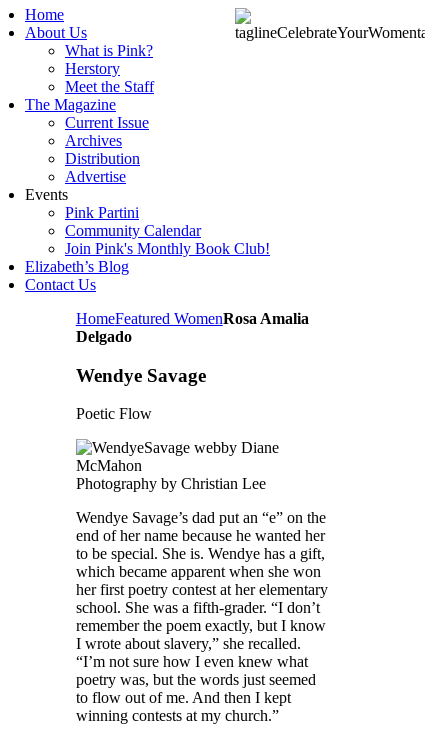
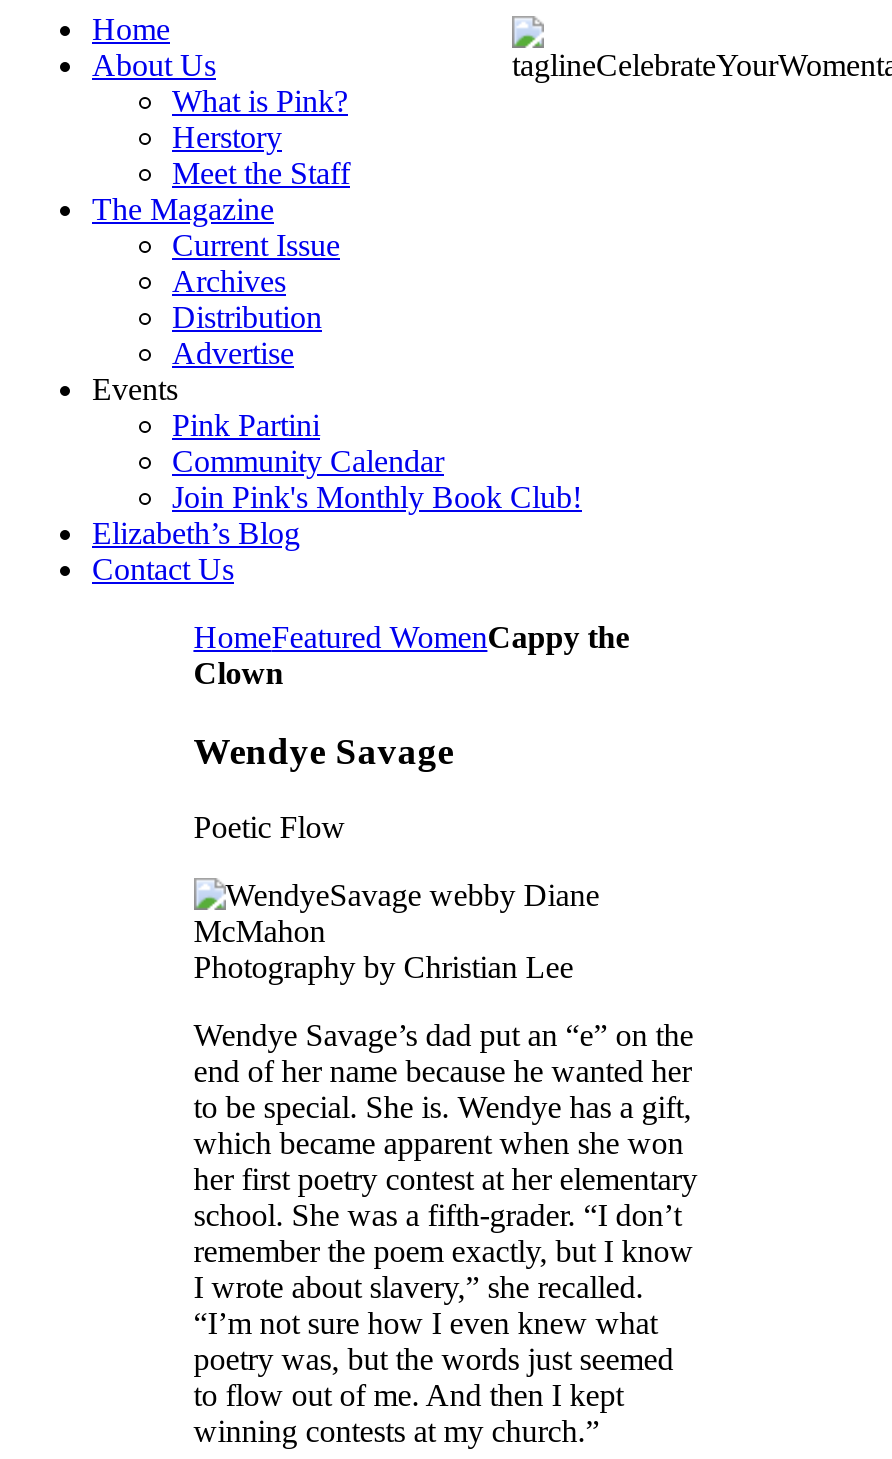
- HomeFeatured WomenRosa Amalia
- Delgado
+ HomeFeatured WomenCappy the
+ Clown
